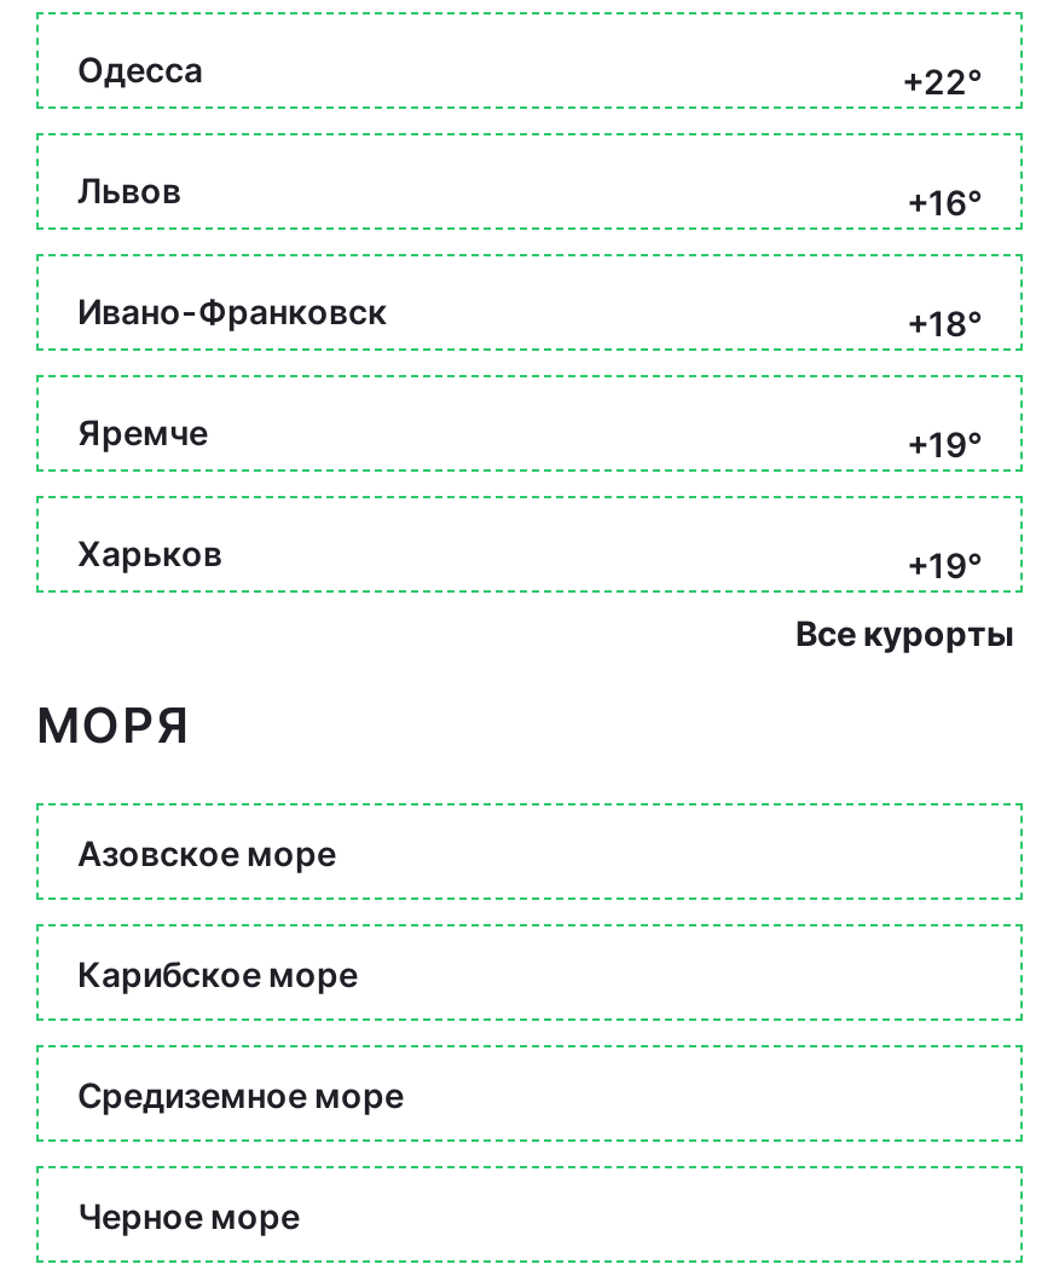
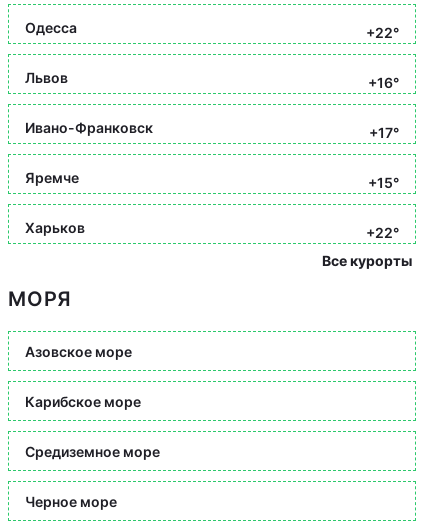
- +18°
+ +17°

- +19°
+ +15°

- +19°
+ +22°
